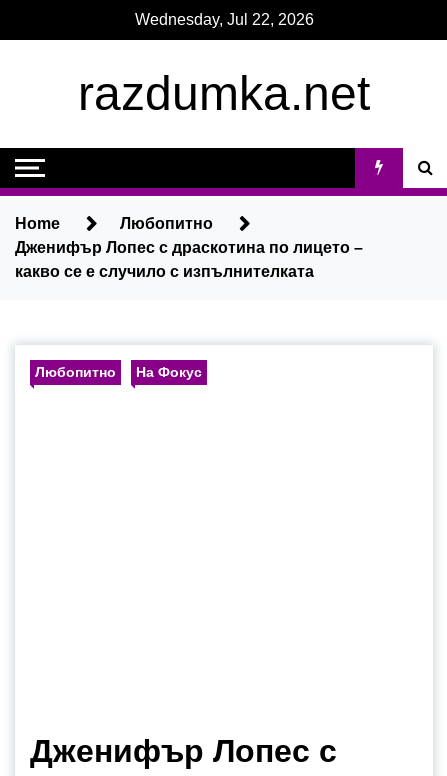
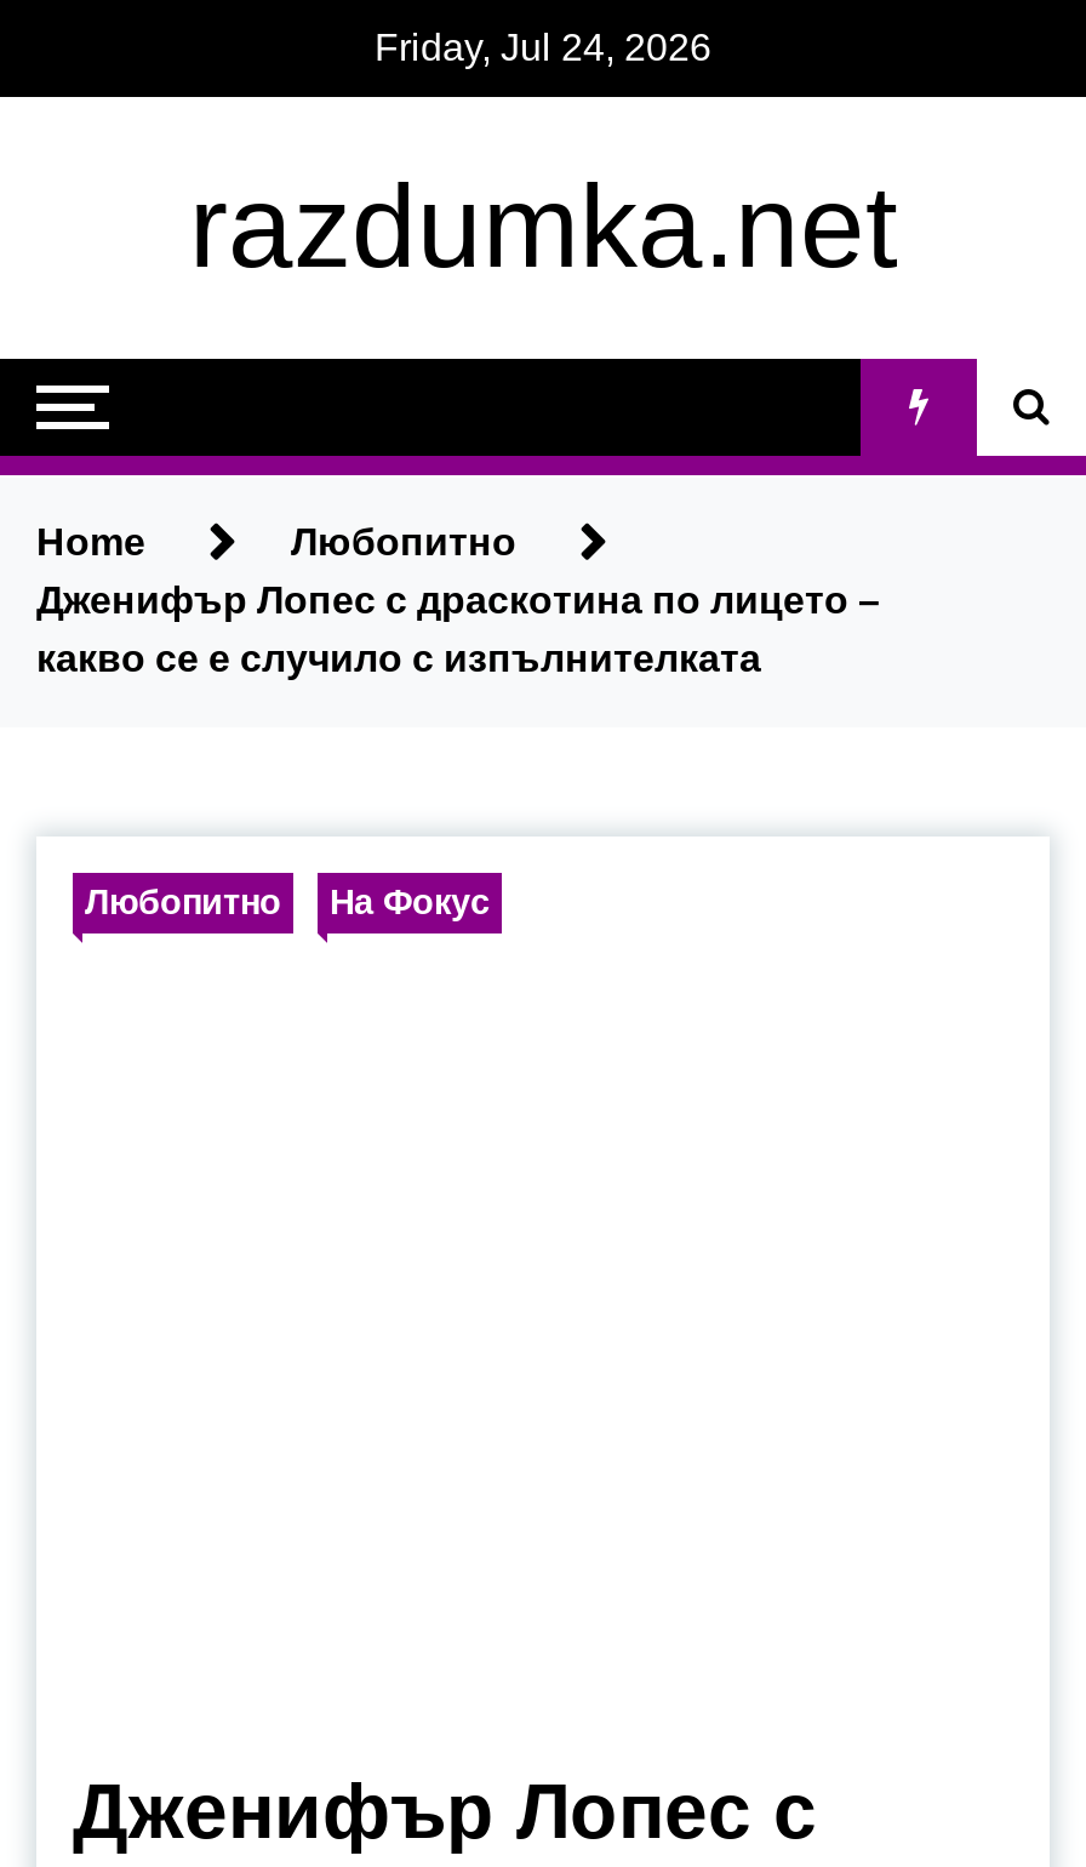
- Wednesday, Jul 22, 2026
+ Friday, Jul 24, 2026
